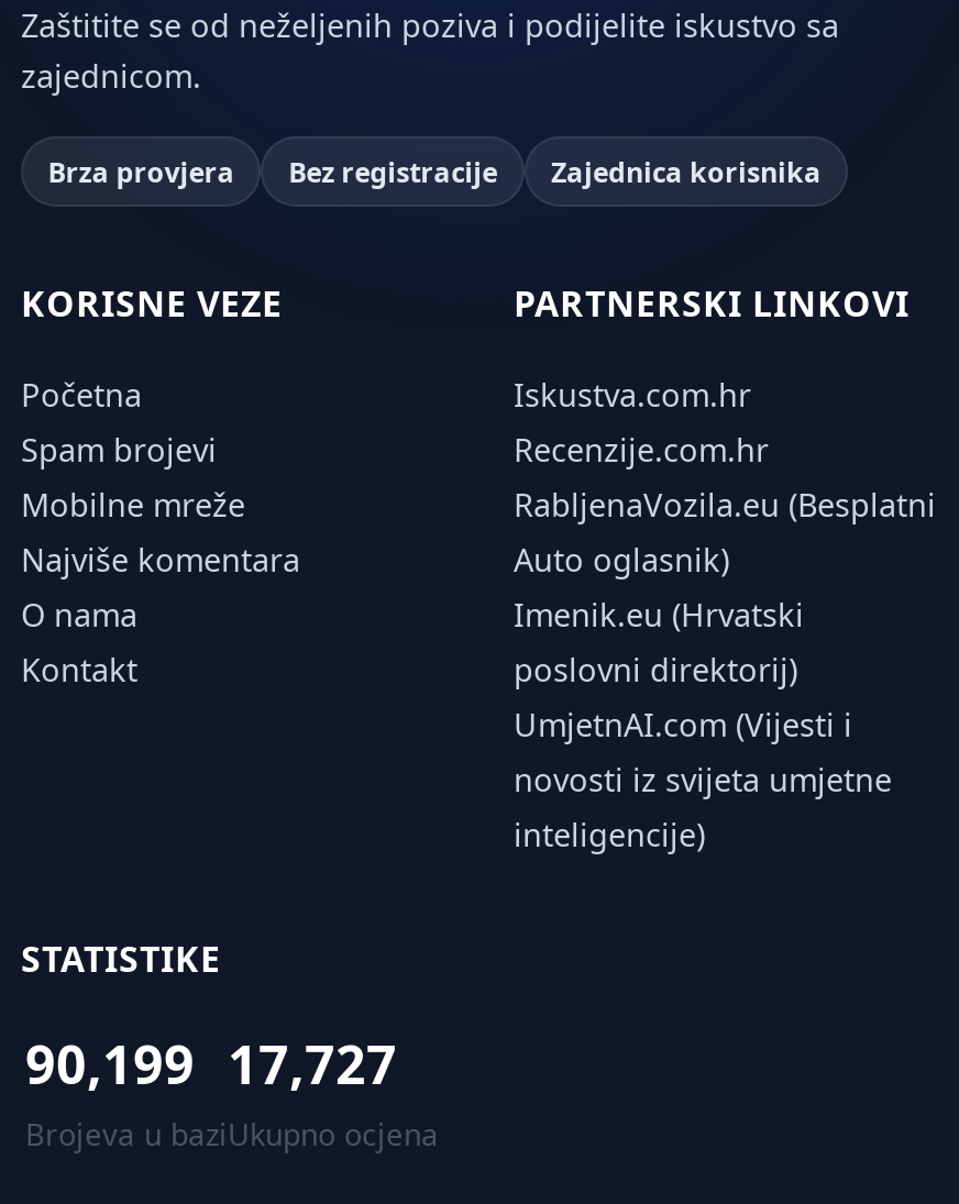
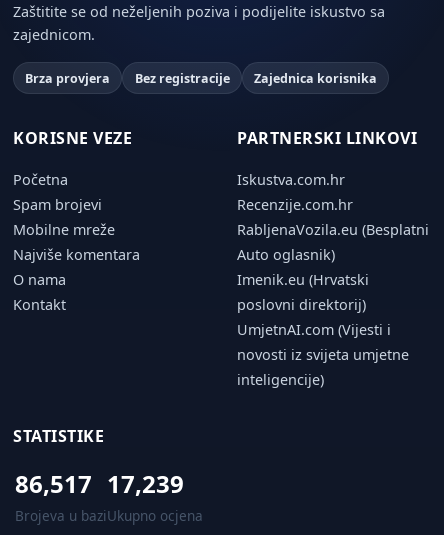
- 90,199
+ 86,517

- 17,727
+ 17,239
